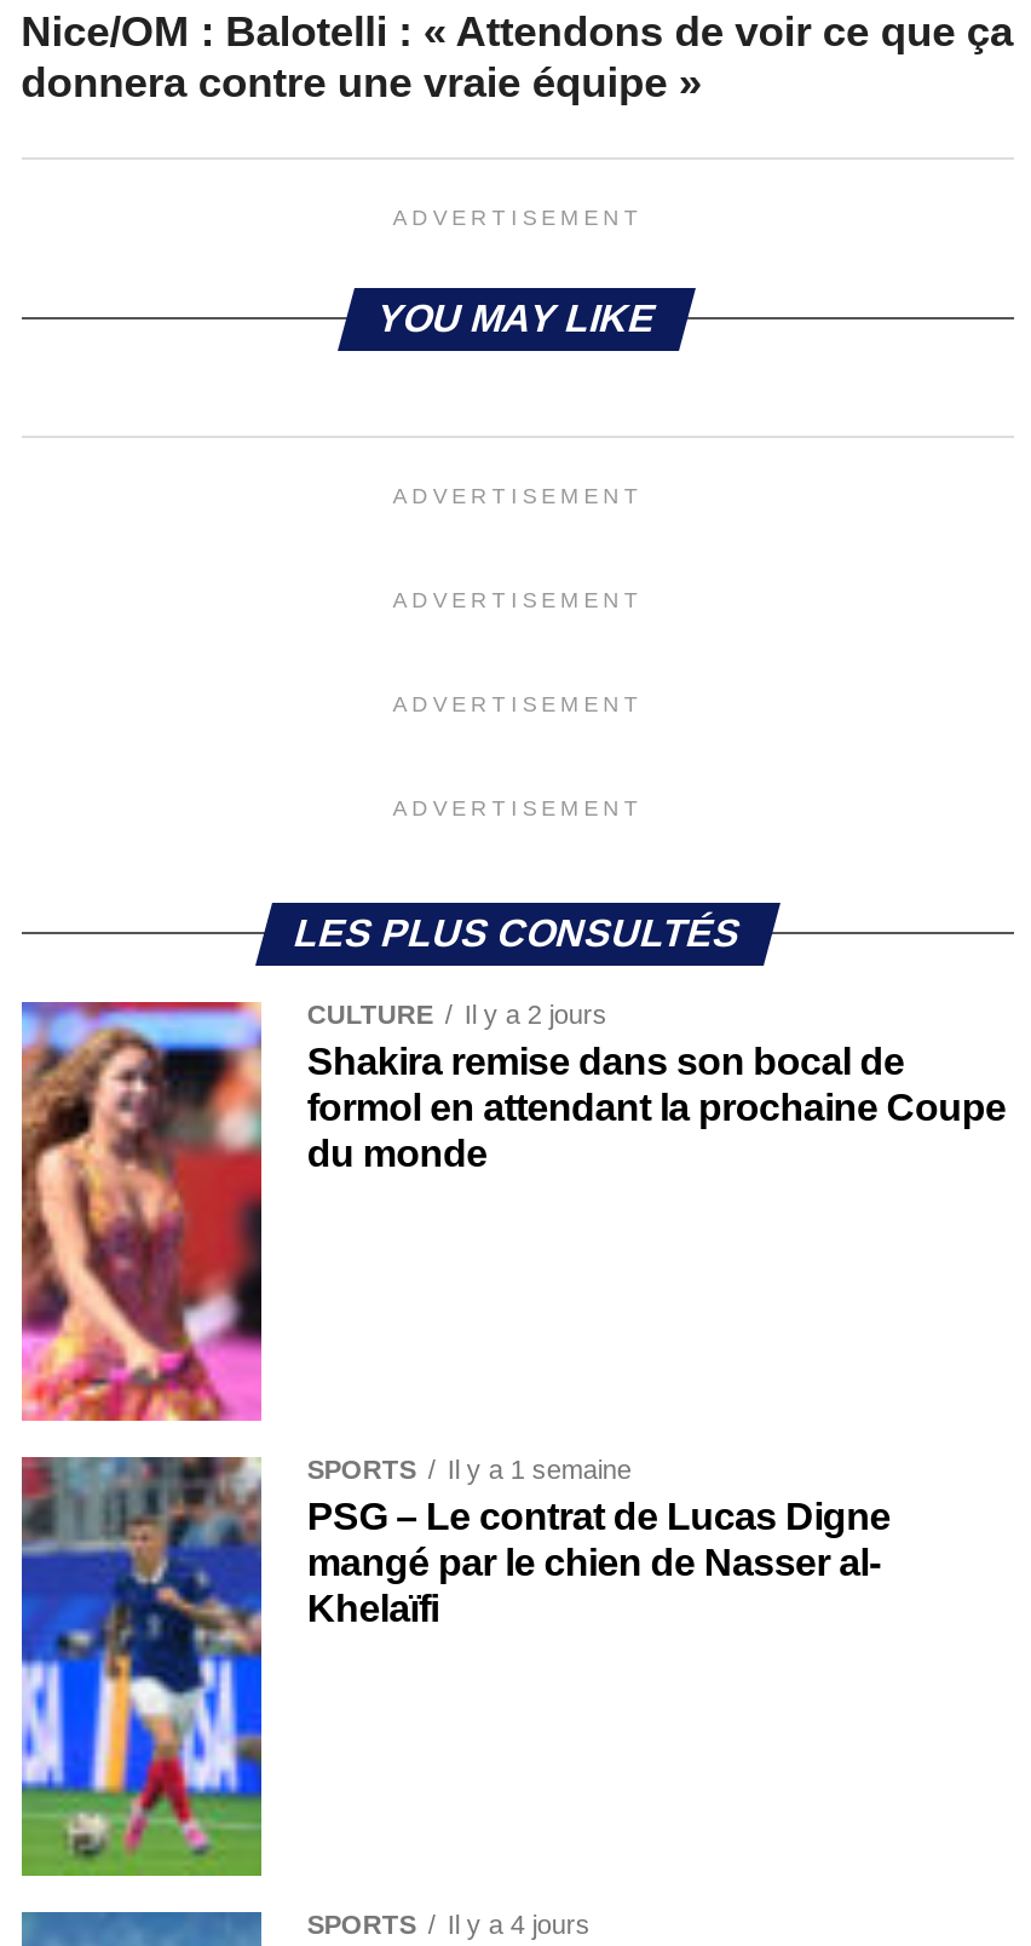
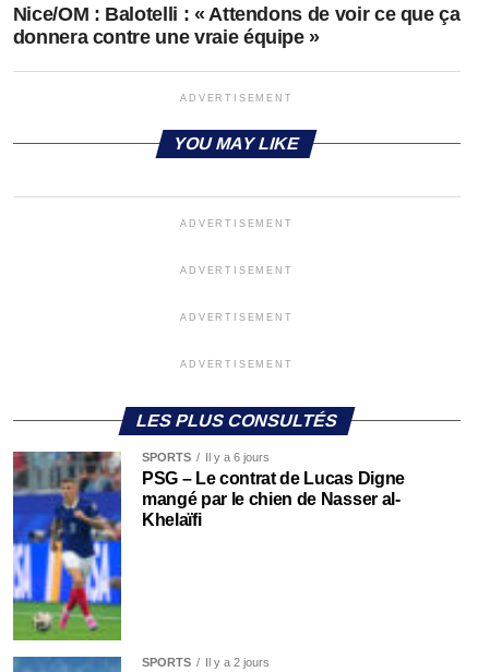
- [image]
- CULTURE
- Il y a 2 jours
- Shakira remise dans son bocal de
- formol en attendant la prochaine Coupe
- du monde

- SPORTS Il y a 1 semaine
+ SPORTS Il y a 6 jours

- SPORTS Il y a 4 jours
+ SPORTS Il y a 2 jours
